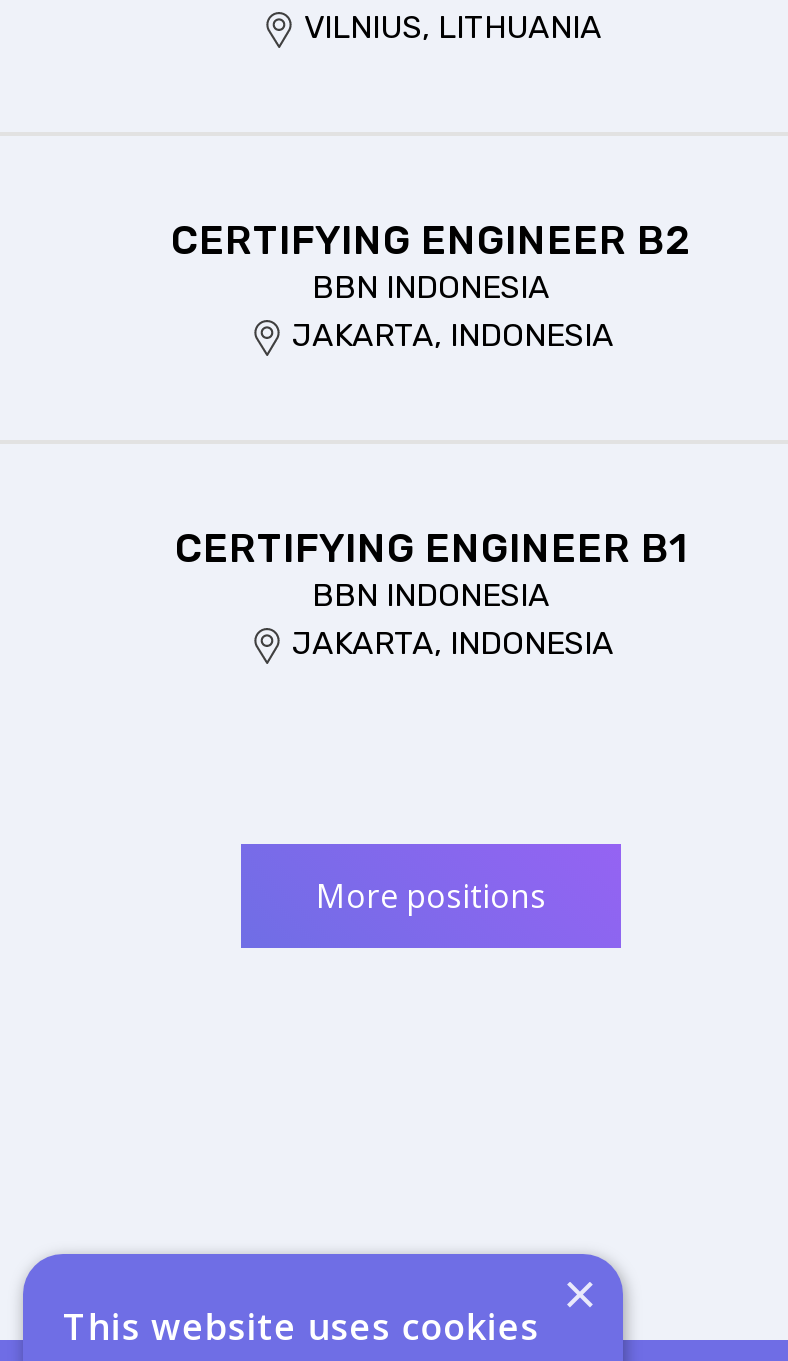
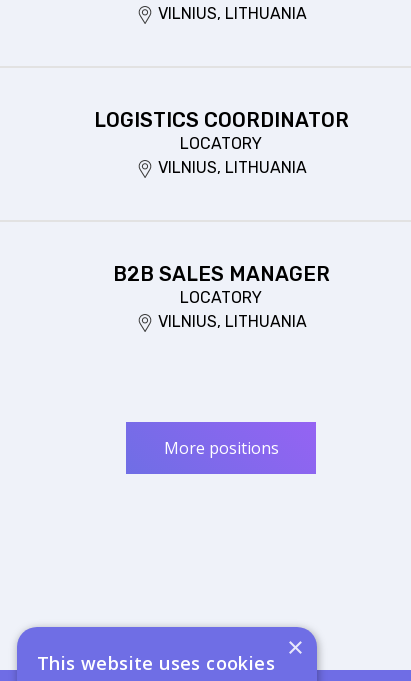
- CERTIFYING ENGINEER B2
- BBN INDONESIA
- JAKARTA, INDONESIA
+ LOGISTICS COORDINATOR
+ LOCATORY
+ VILNIUS, LITHUANIA

- CERTIFYING ENGINEER B1
- BBN INDONESIA
- JAKARTA, INDONESIA
+ B2B SALES MANAGER
+ LOCATORY
+ VILNIUS, LITHUANIA
